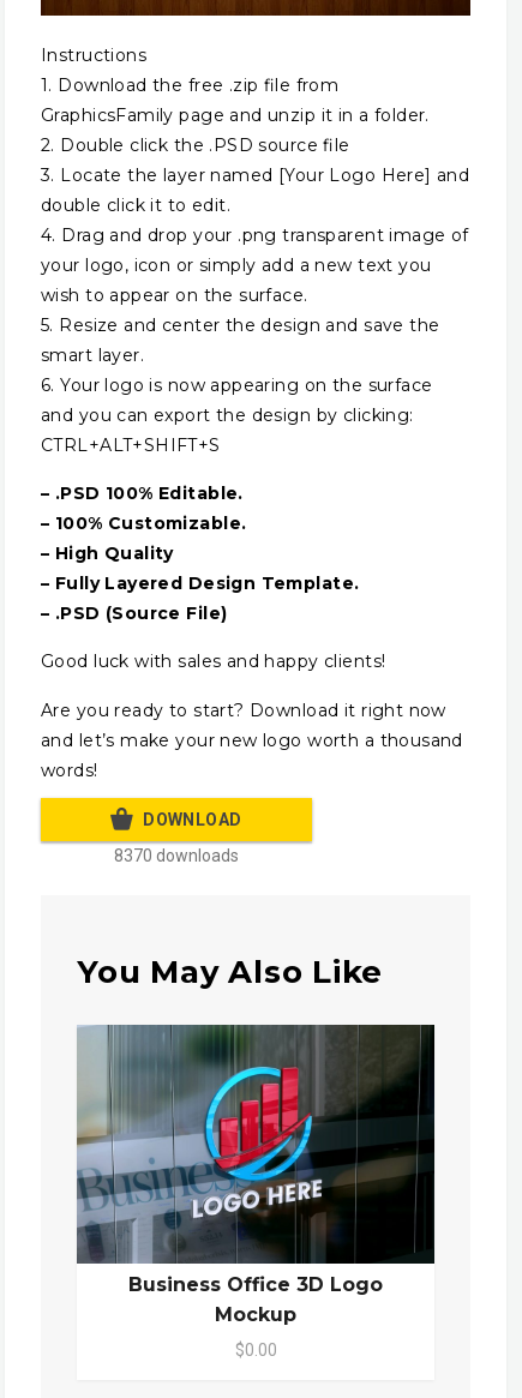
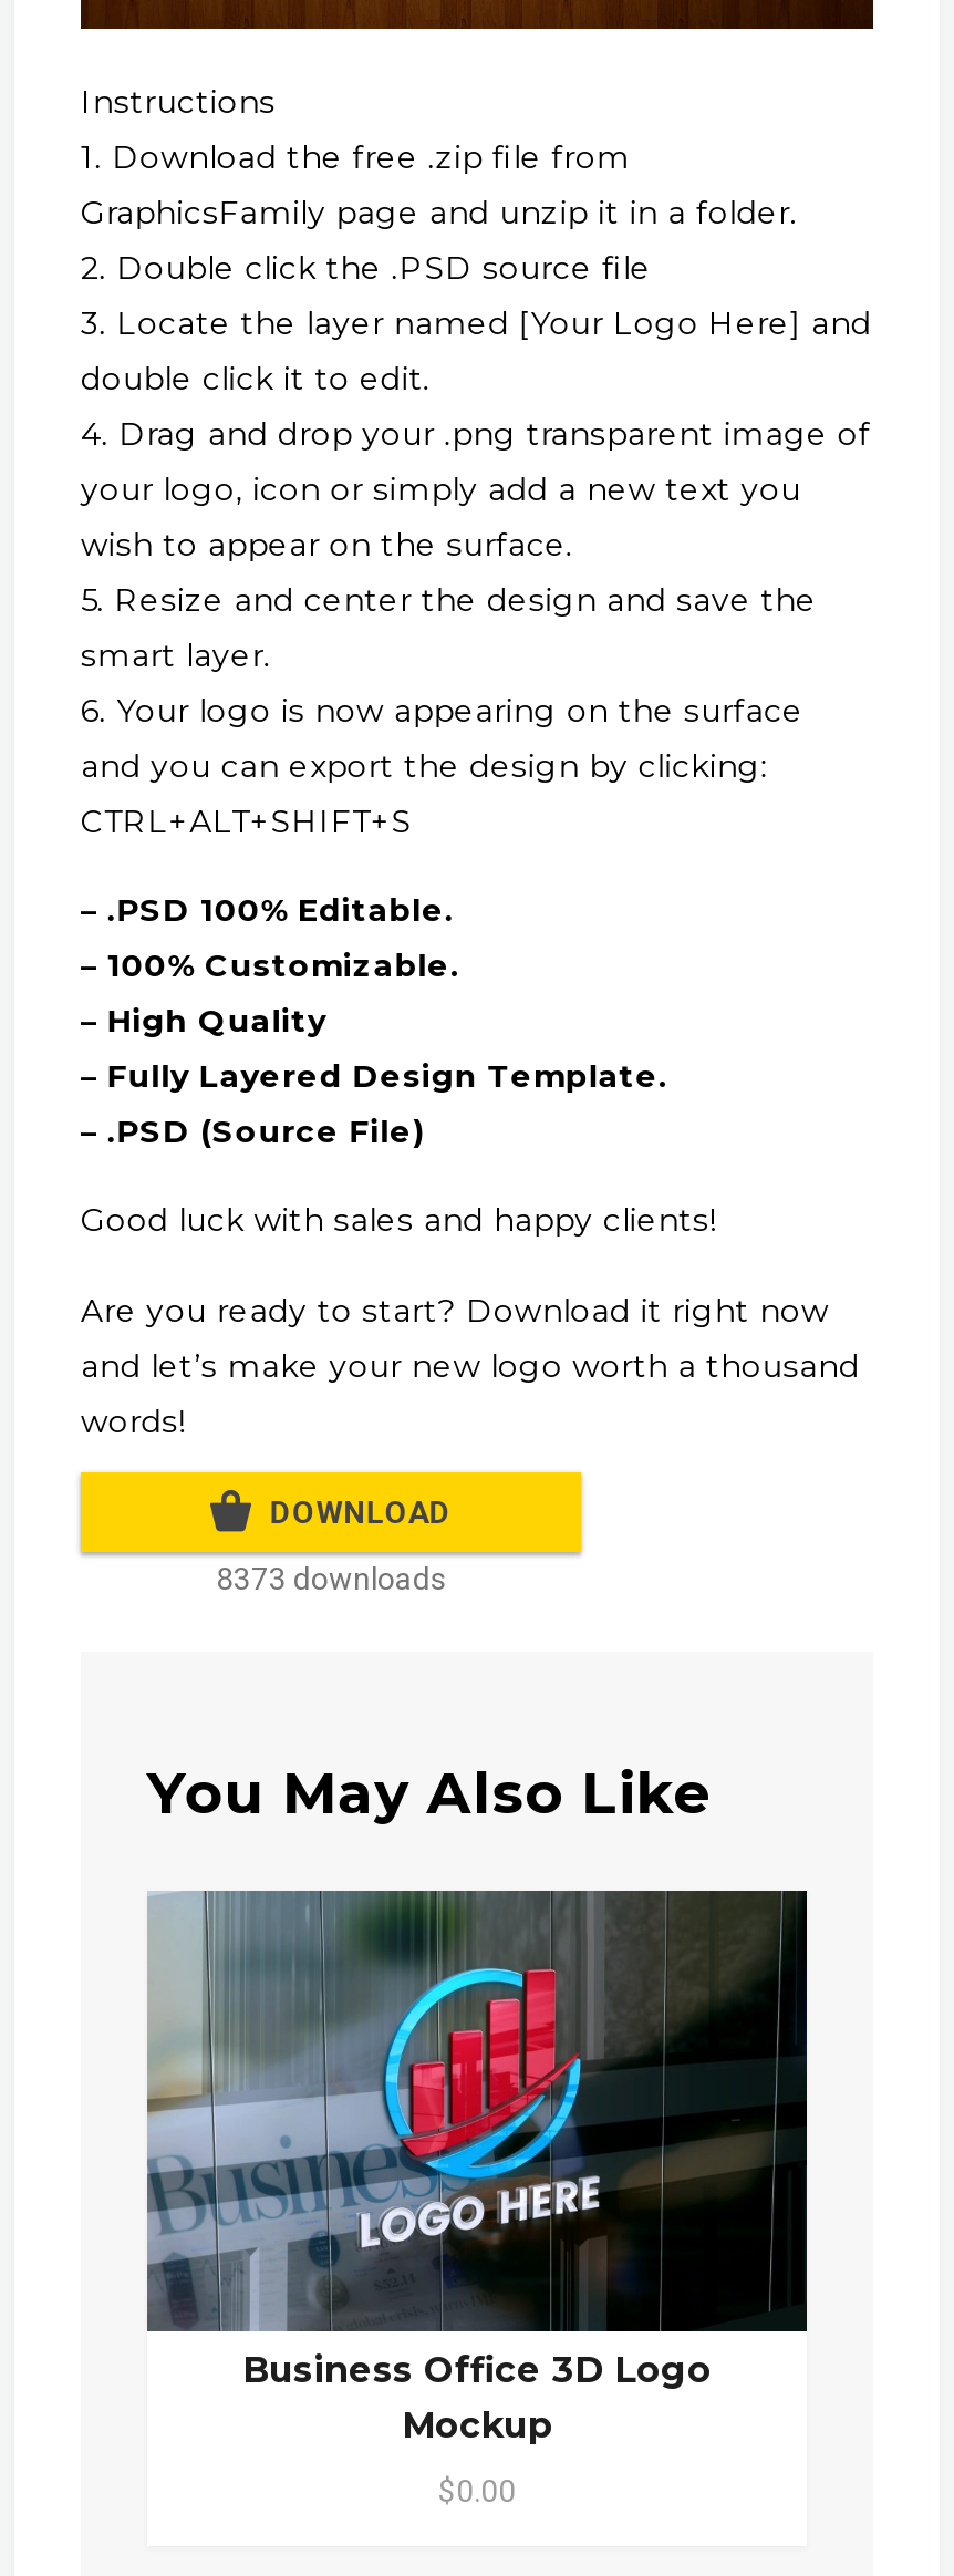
- 8370 downloads
+ 8373 downloads
